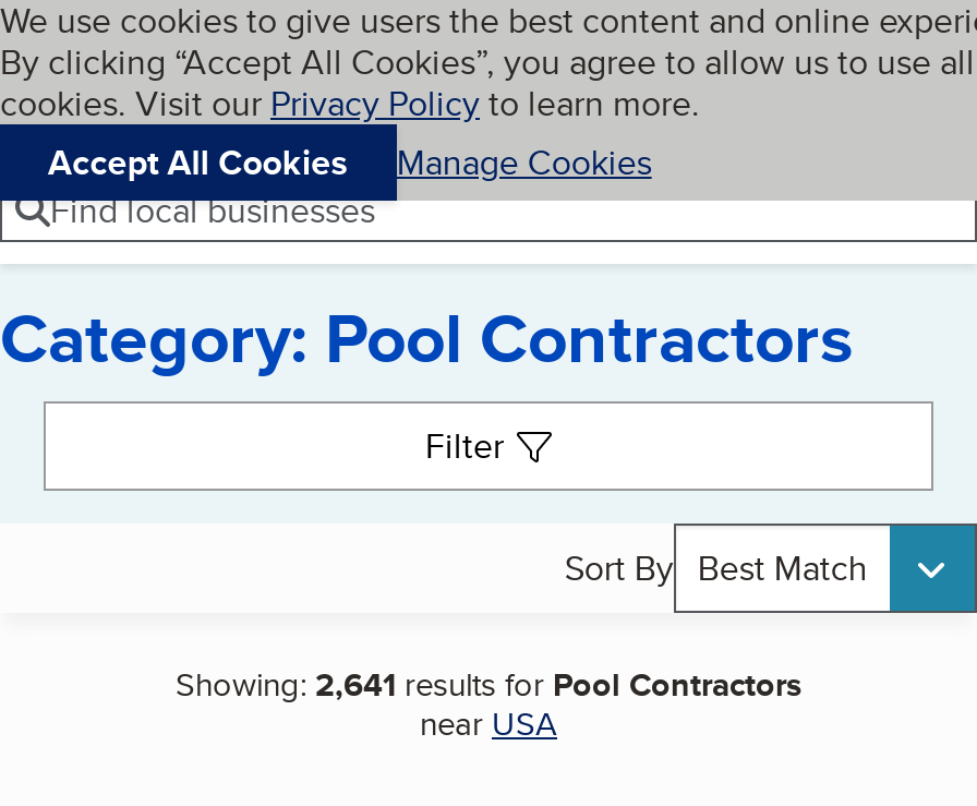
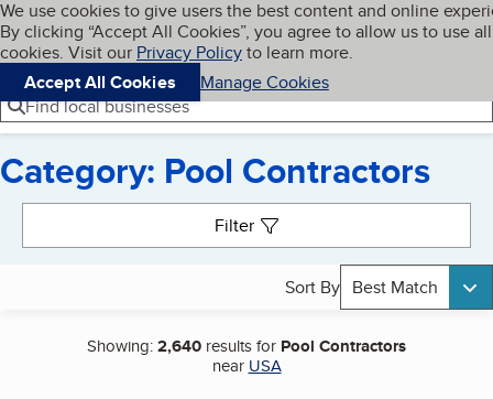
- Showing: 2,641 results for Pool Contractors
+ Showing: 2,640 results for Pool Contractors
